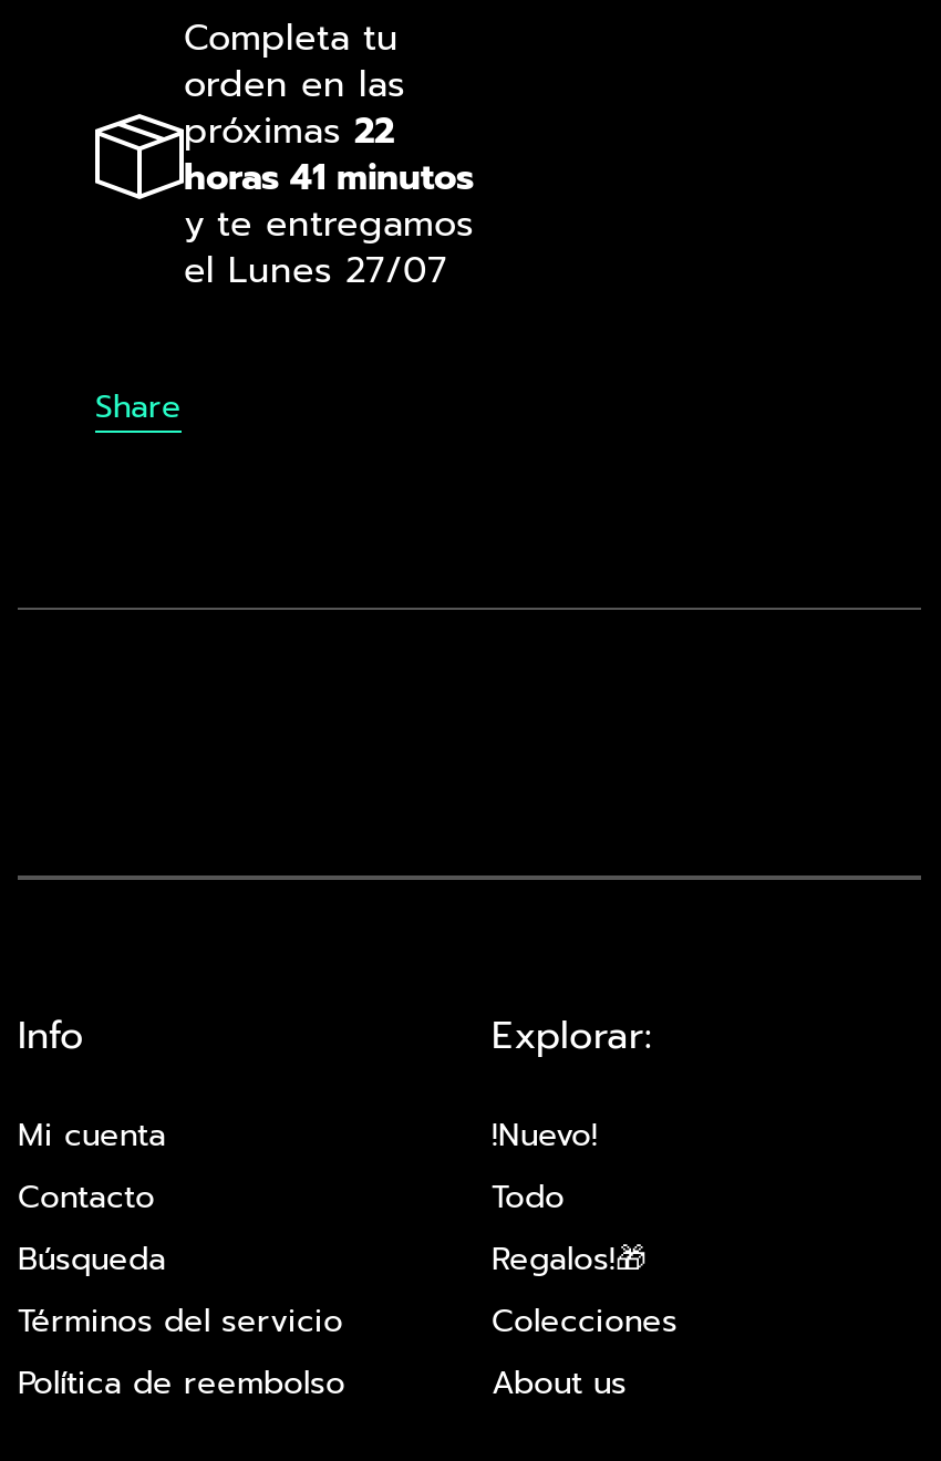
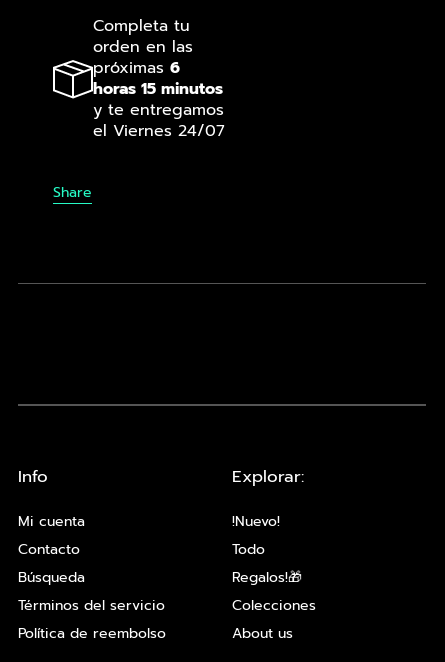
- próximas 22
+ próximas 6

- horas 41 minutos
+ horas 15 minutos

- el Lunes 27/07
+ el Viernes 24/07
